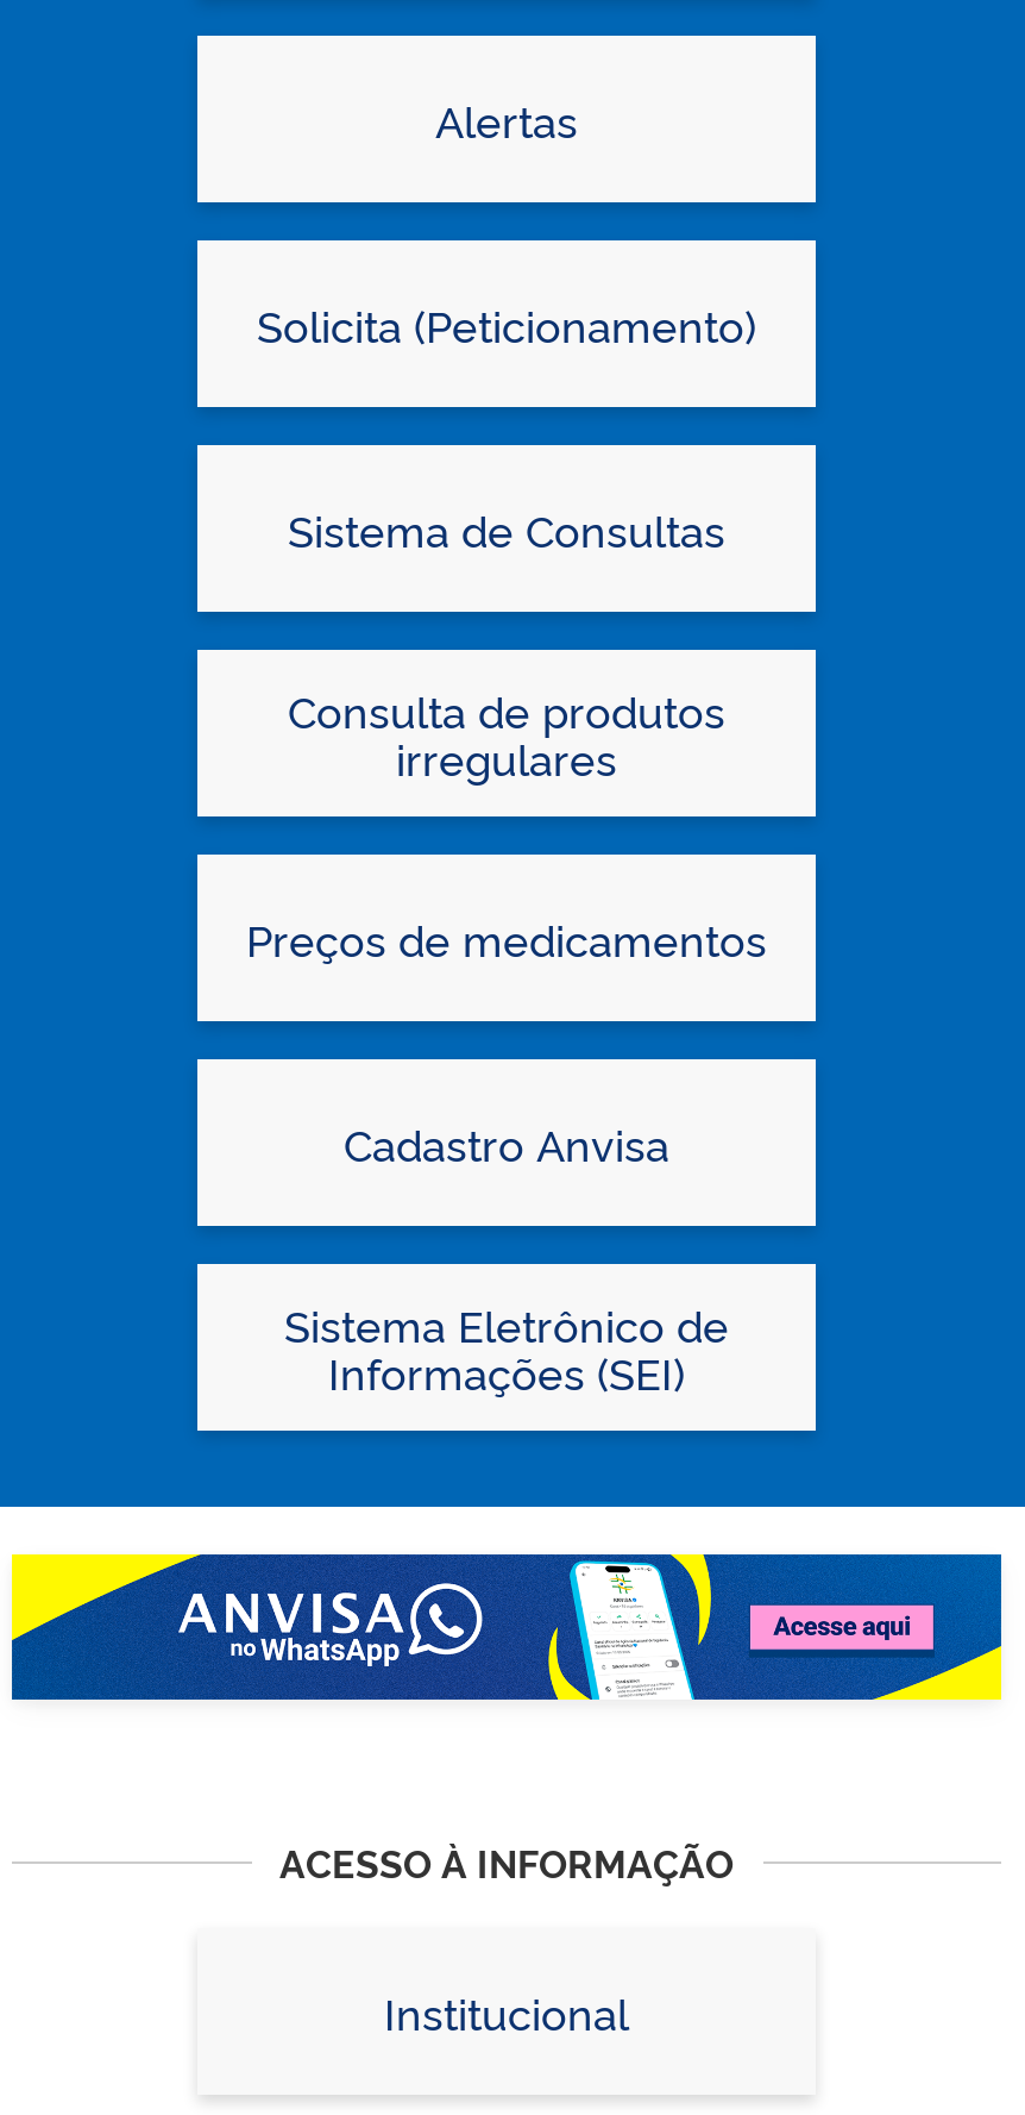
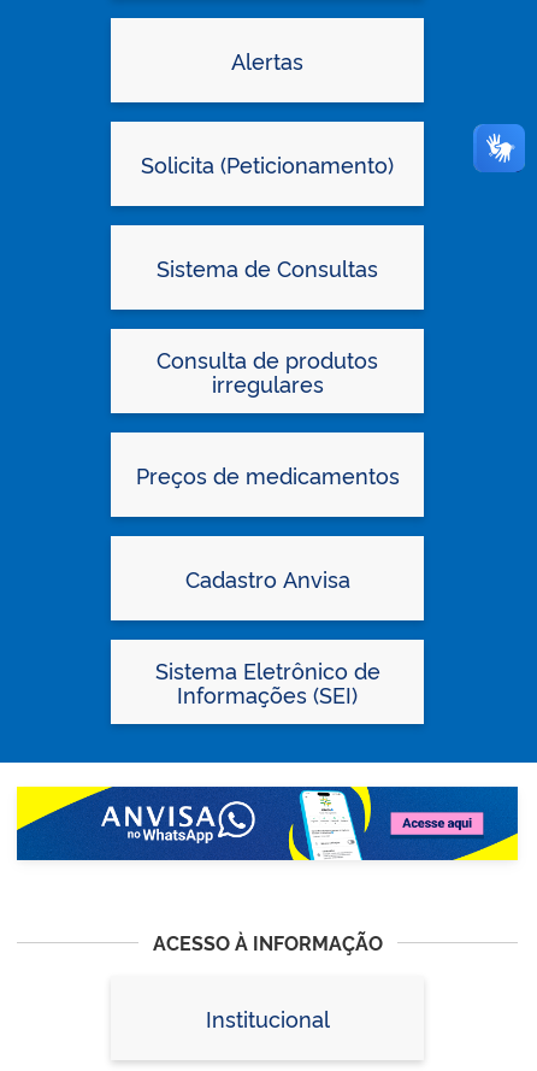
+ [image]
